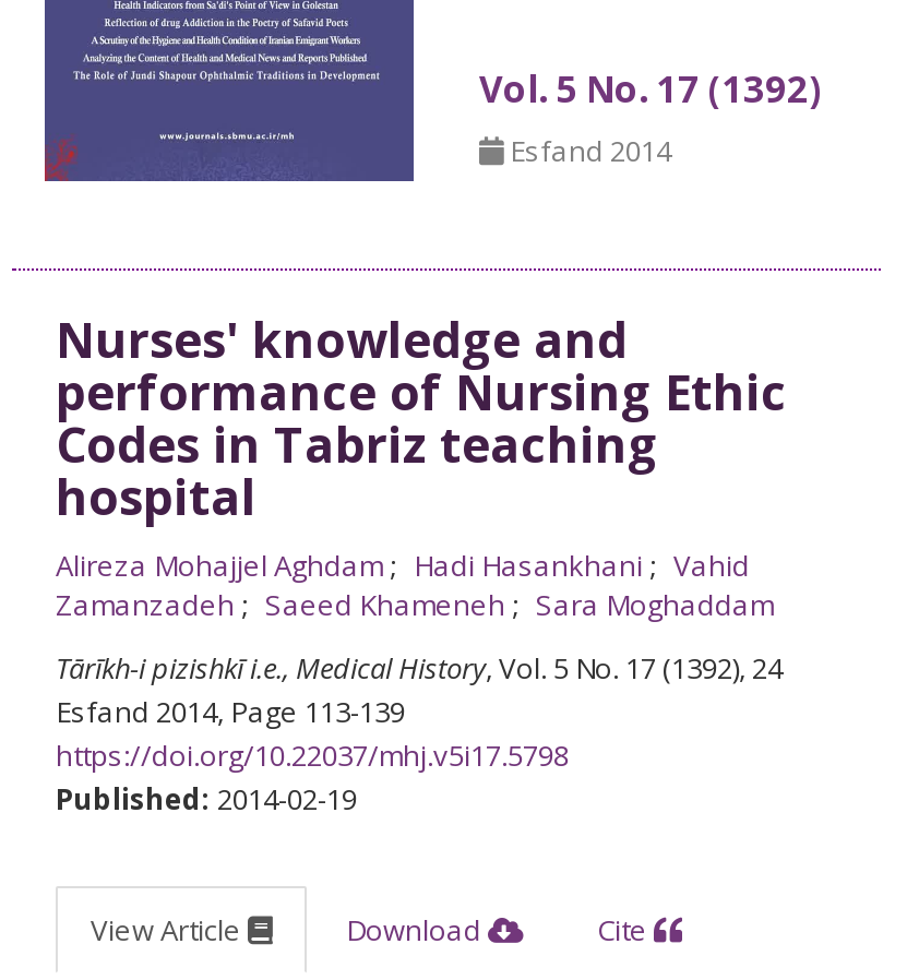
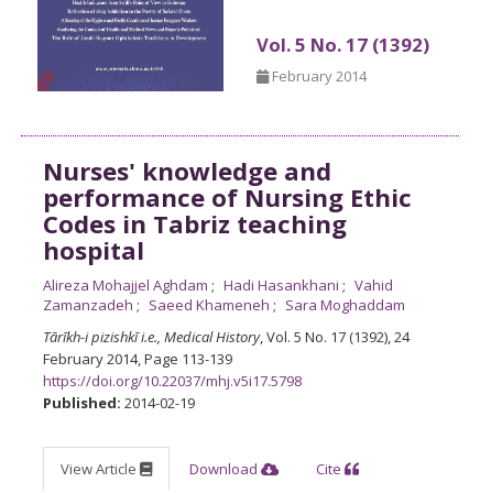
- Esfand 2014
+ February 2014

- Esfand 2014 , Page 113-139
+ February 2014 , Page 113-139
